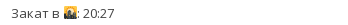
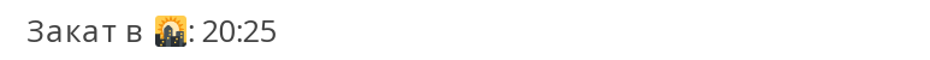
- Закат в : 20:27
+ Закат в : 20:25
